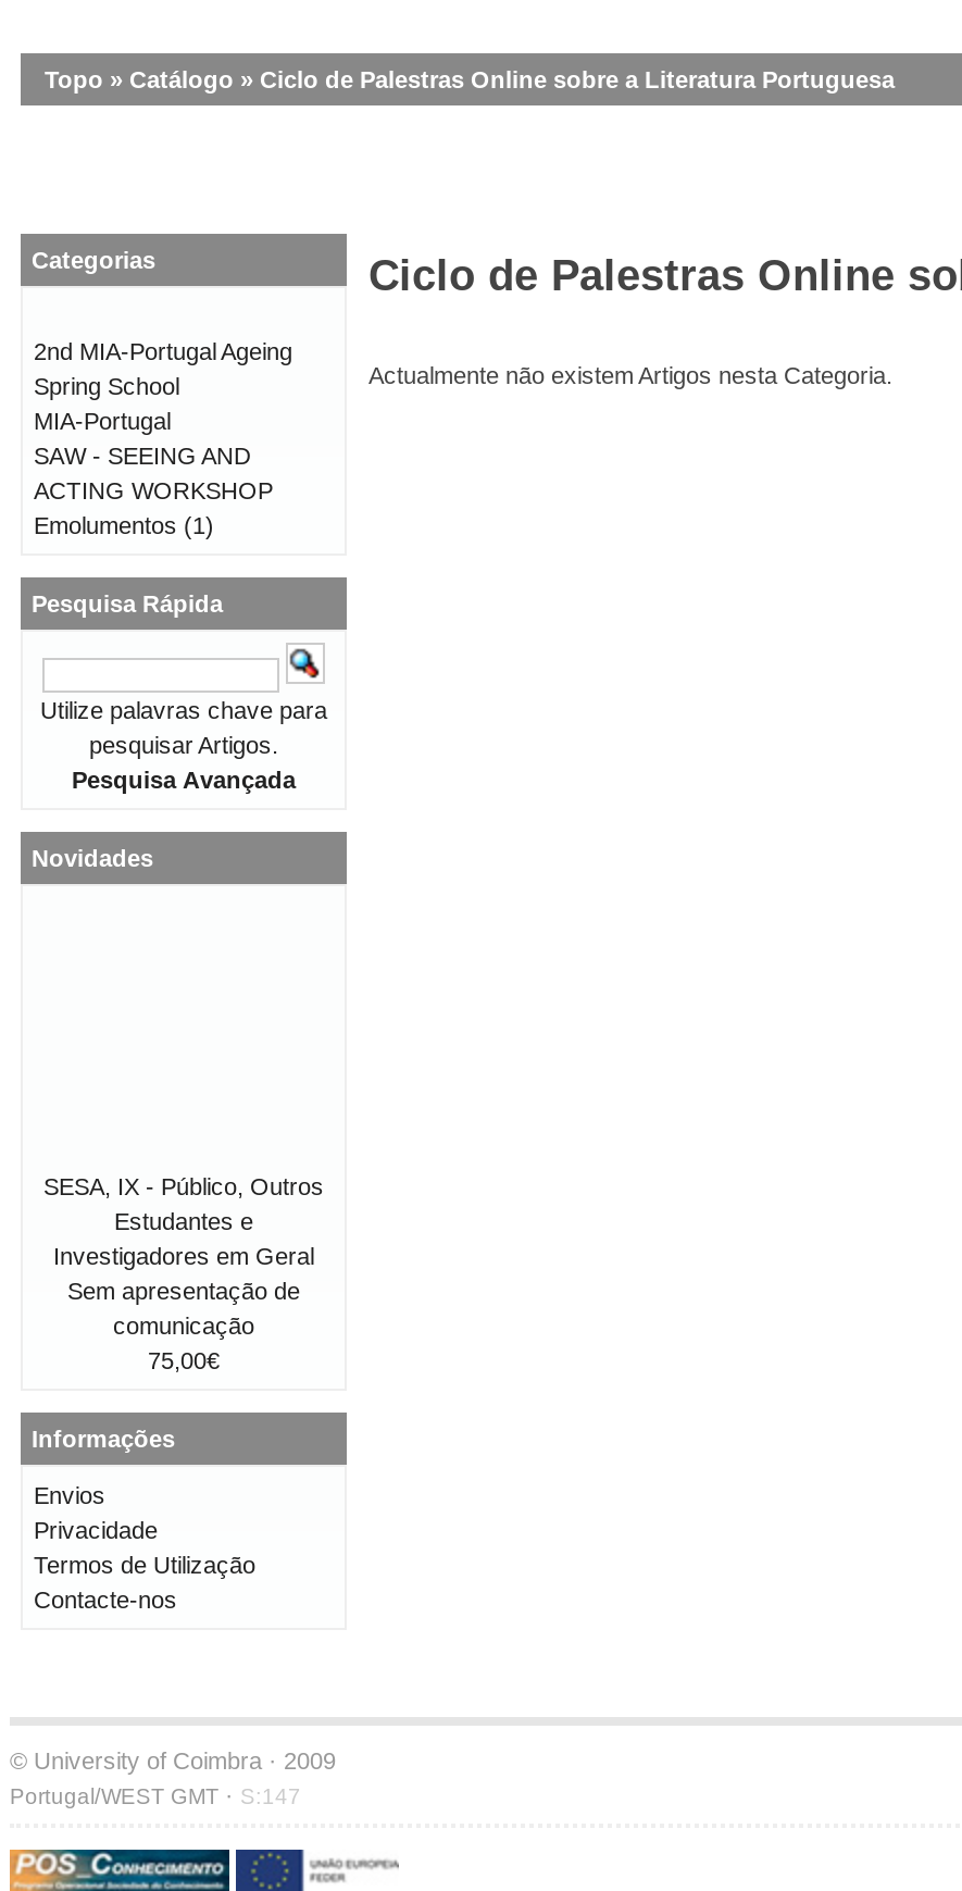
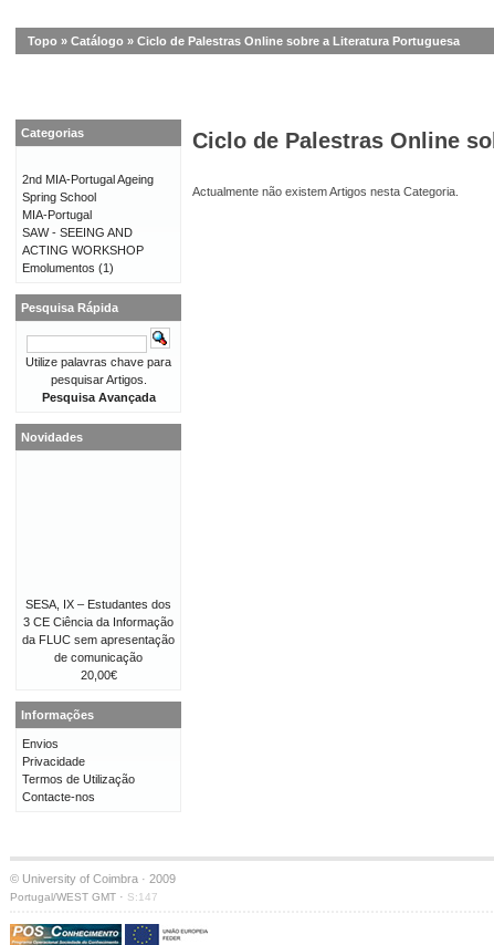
- SESA, IX - Público, Outros
- Estudantes e
- Investigadores em Geral
- Sem apresentação de
- comunicação
- 75,00€
+ SESA, IX – Estudantes dos
+ 3 CE Ciência da Informação
+ da FLUC sem apresentação
+ de comunicação
+ 20,00€
